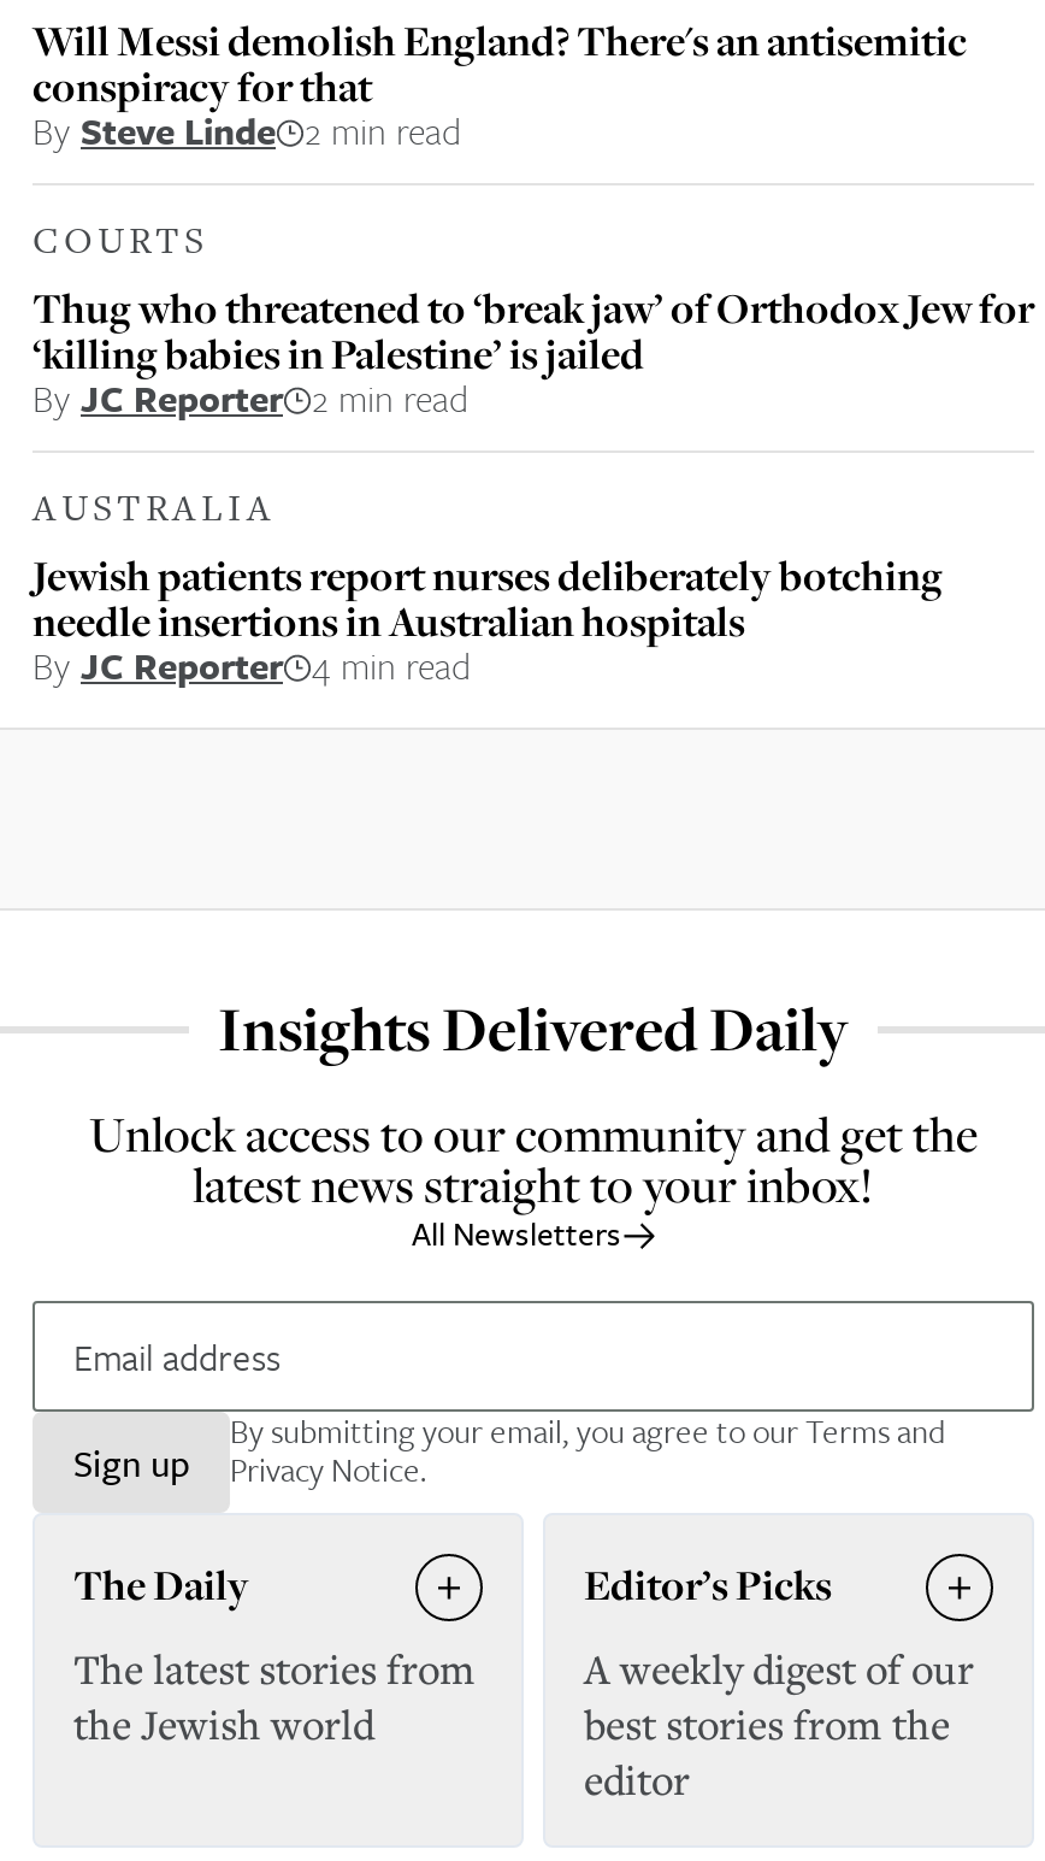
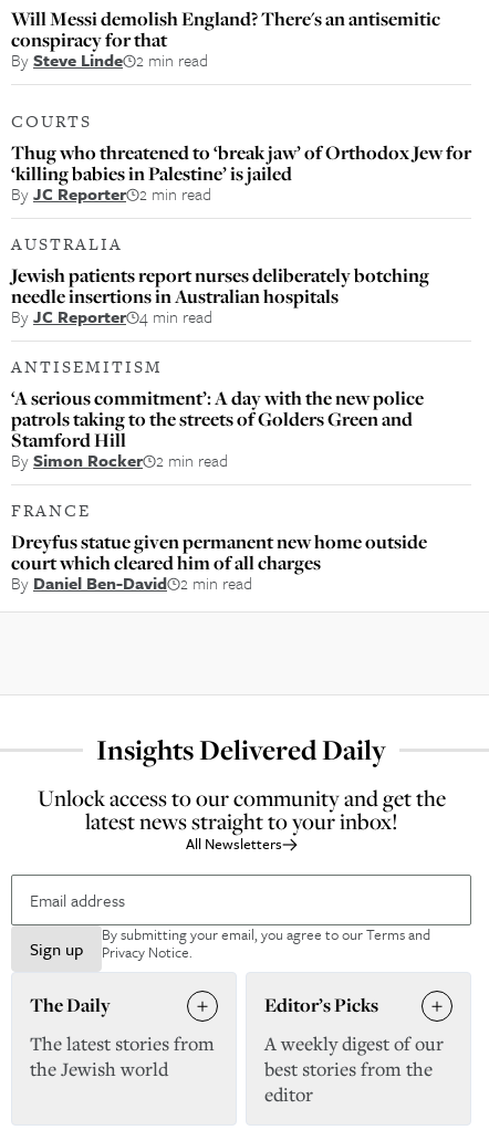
+ ANTISEMITISM
+ ‘A serious commitment’: A day with the new police
+ patrols taking to the streets of Golders Green and
+ Stamford Hill
+ By Simon Rocker 2 min read
+ FRANCE
+ Dreyfus statue given permanent new home outside
+ court which cleared him of all charges
+ By Daniel Ben-David 2 min read
